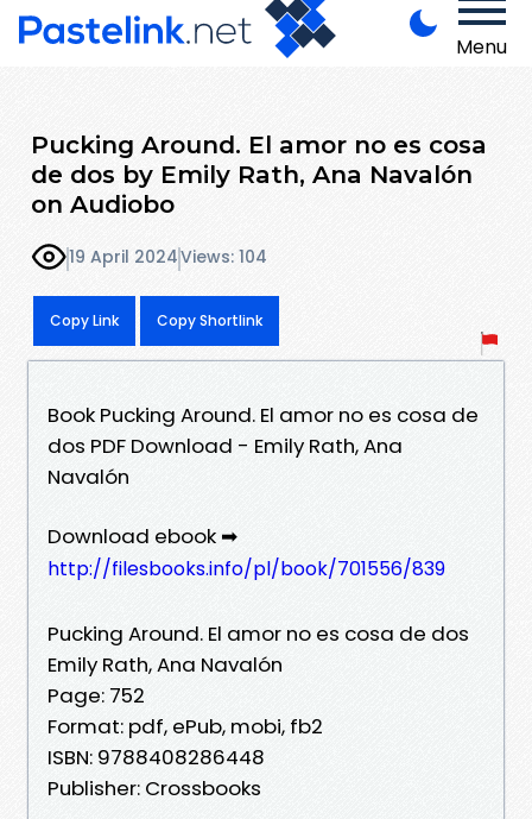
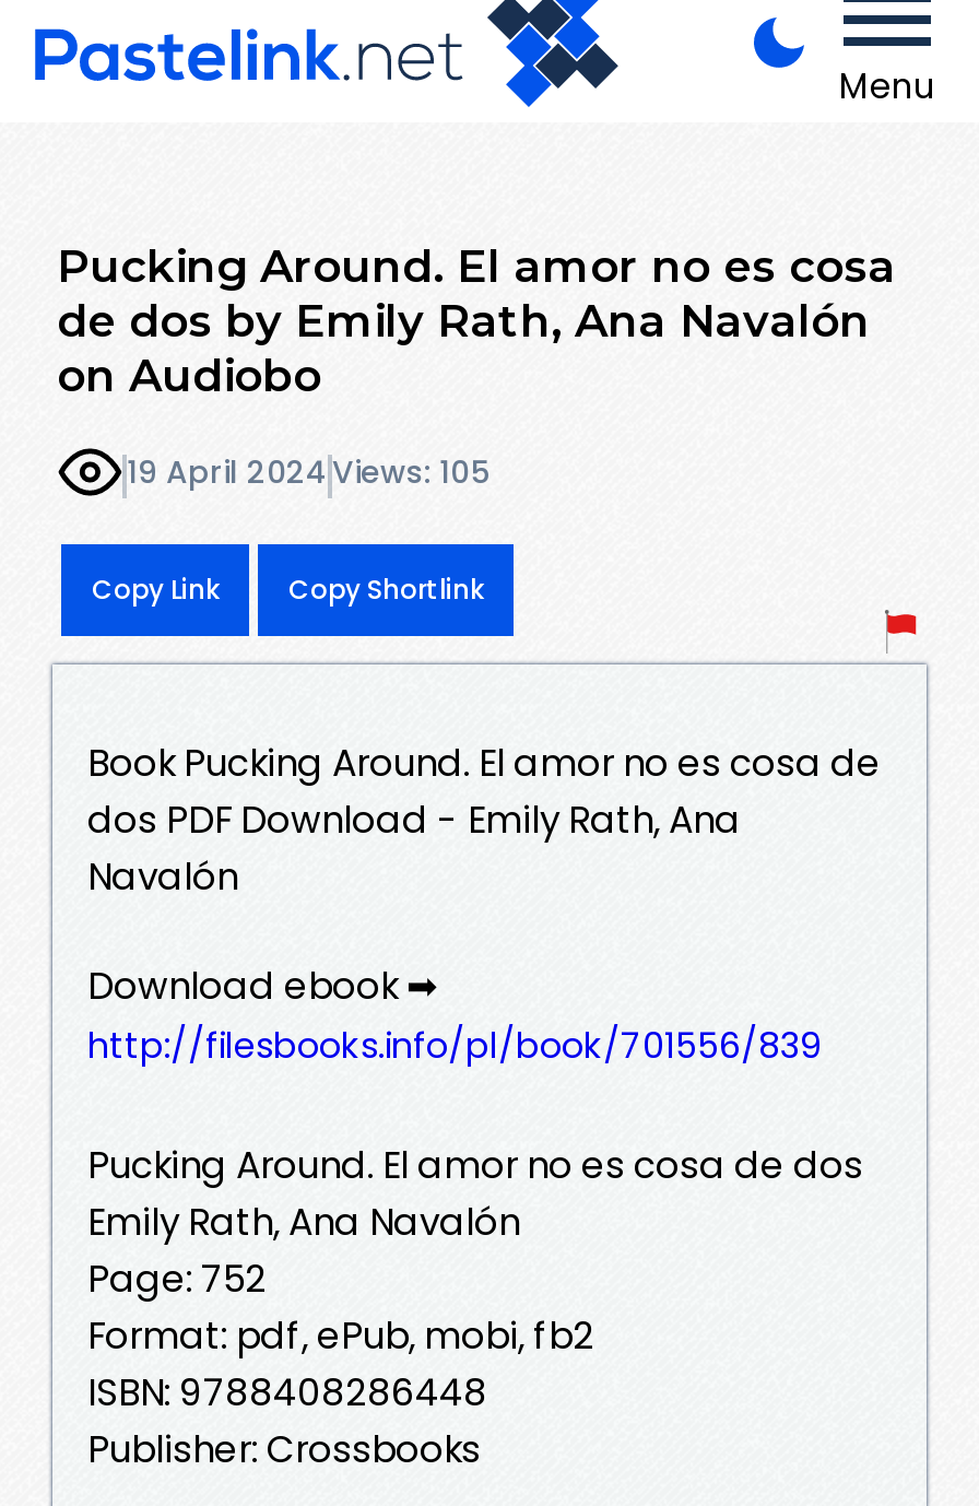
- 19 April 2024 Views: 104
+ 19 April 2024 Views: 105
